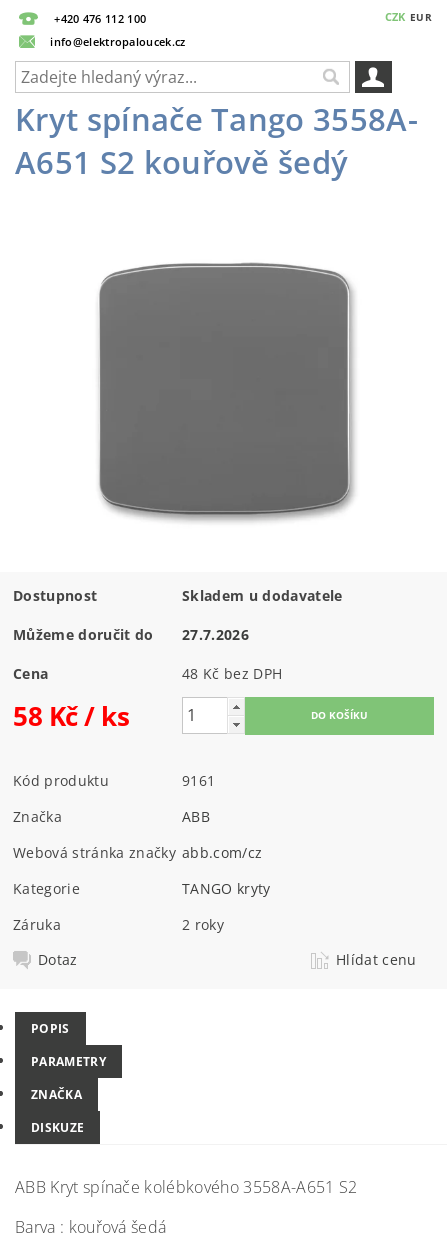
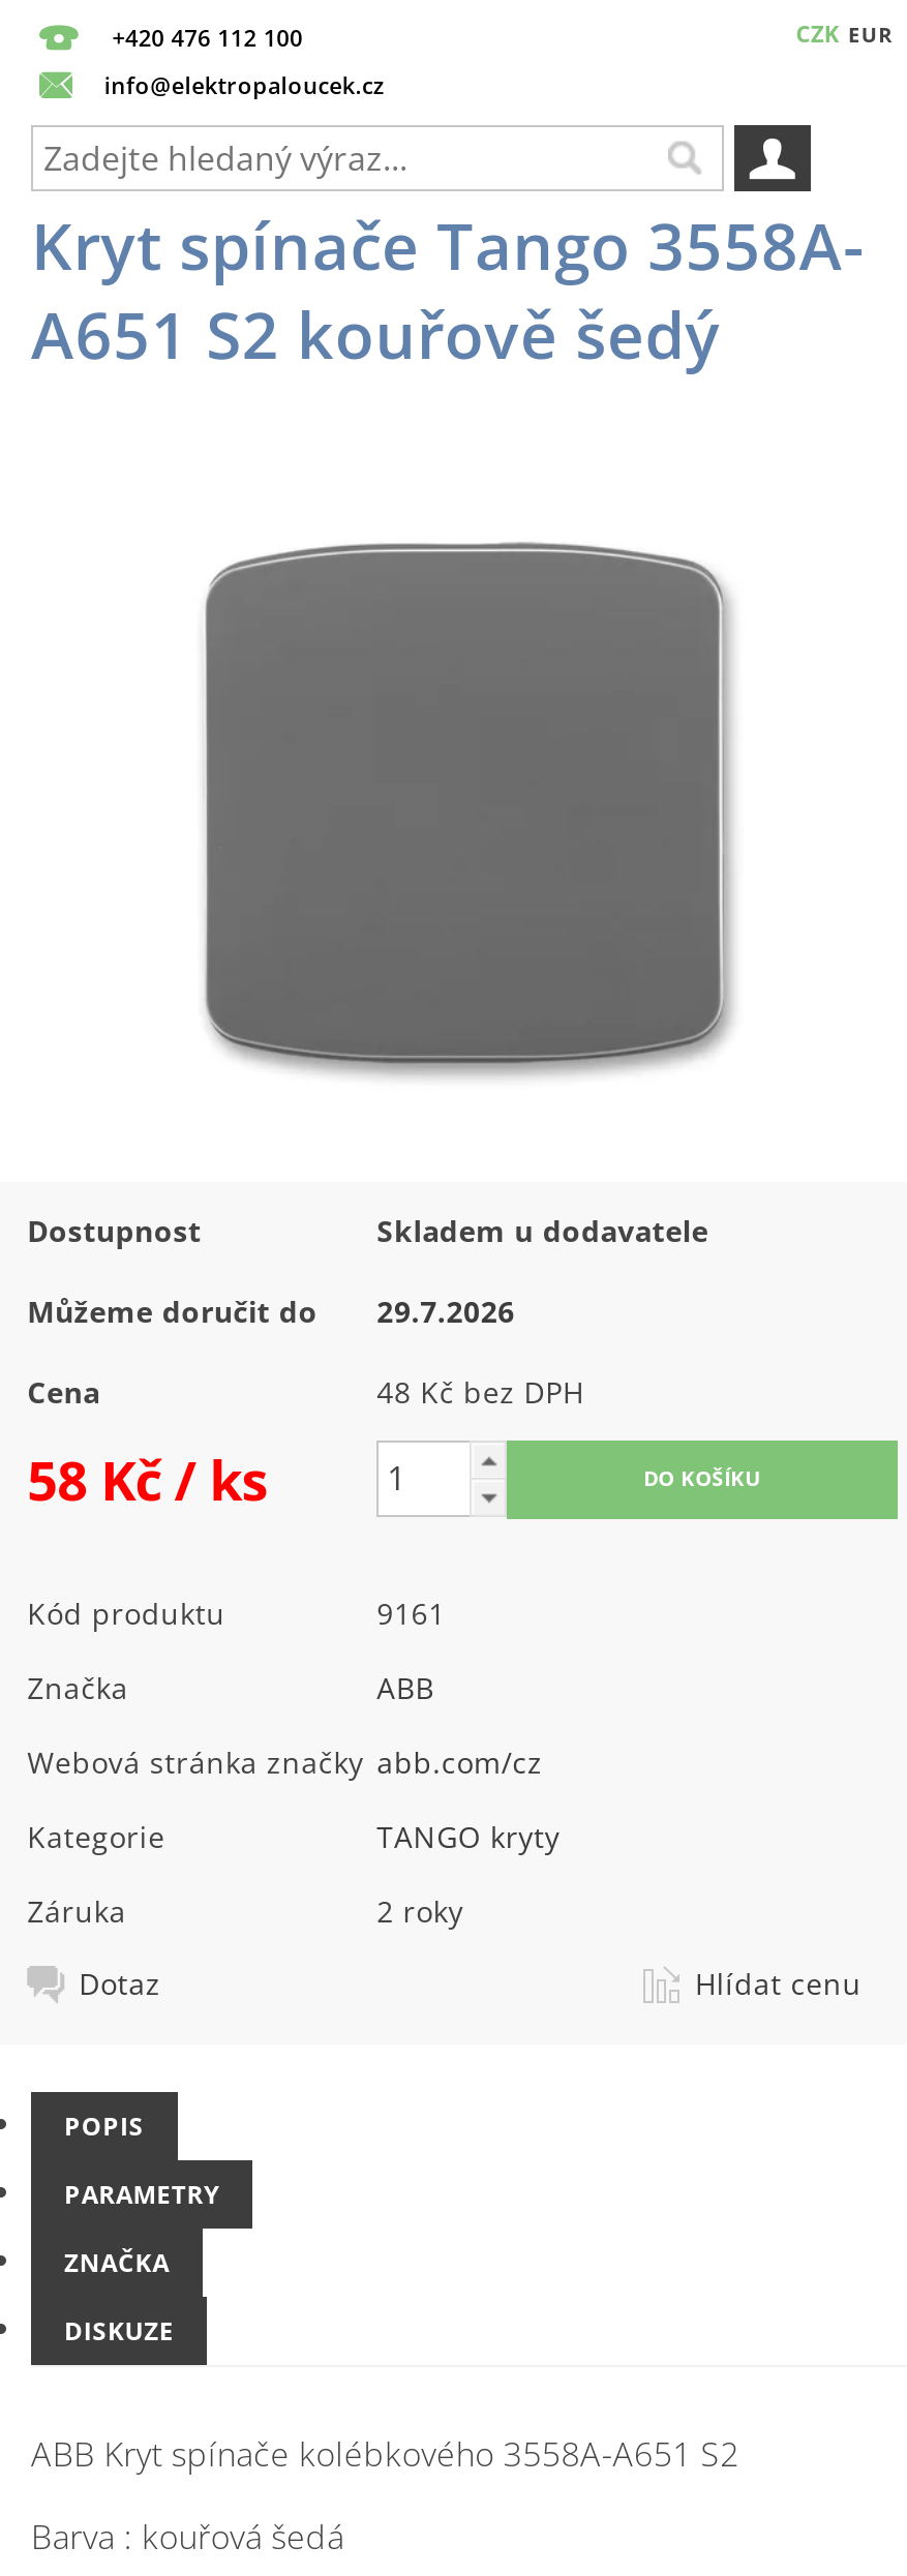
- Můžeme doručit do 27.7.2026
+ Můžeme doručit do 29.7.2026
